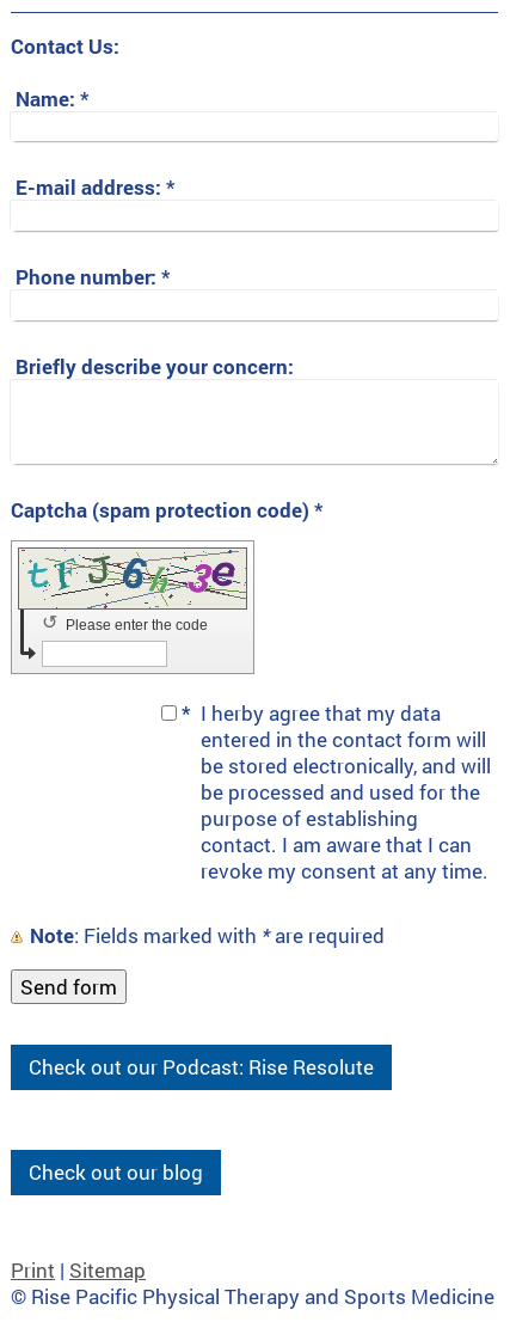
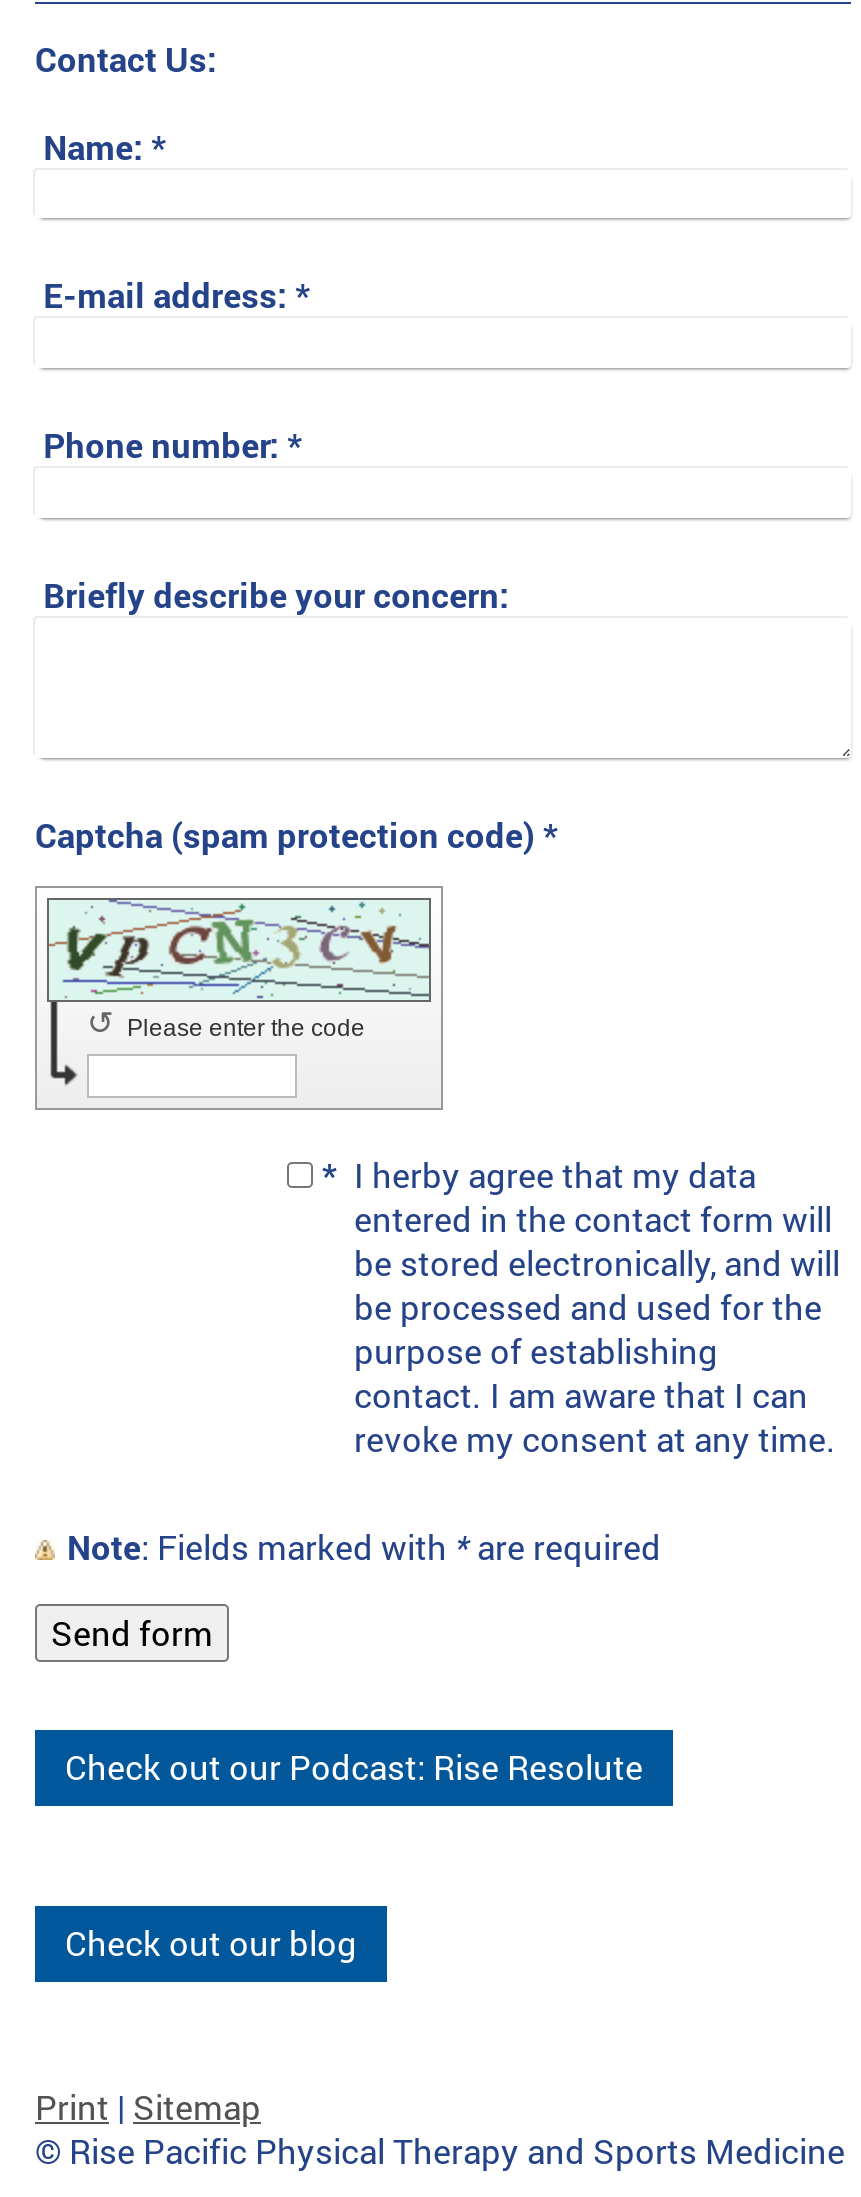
- [image]
+ [image]
